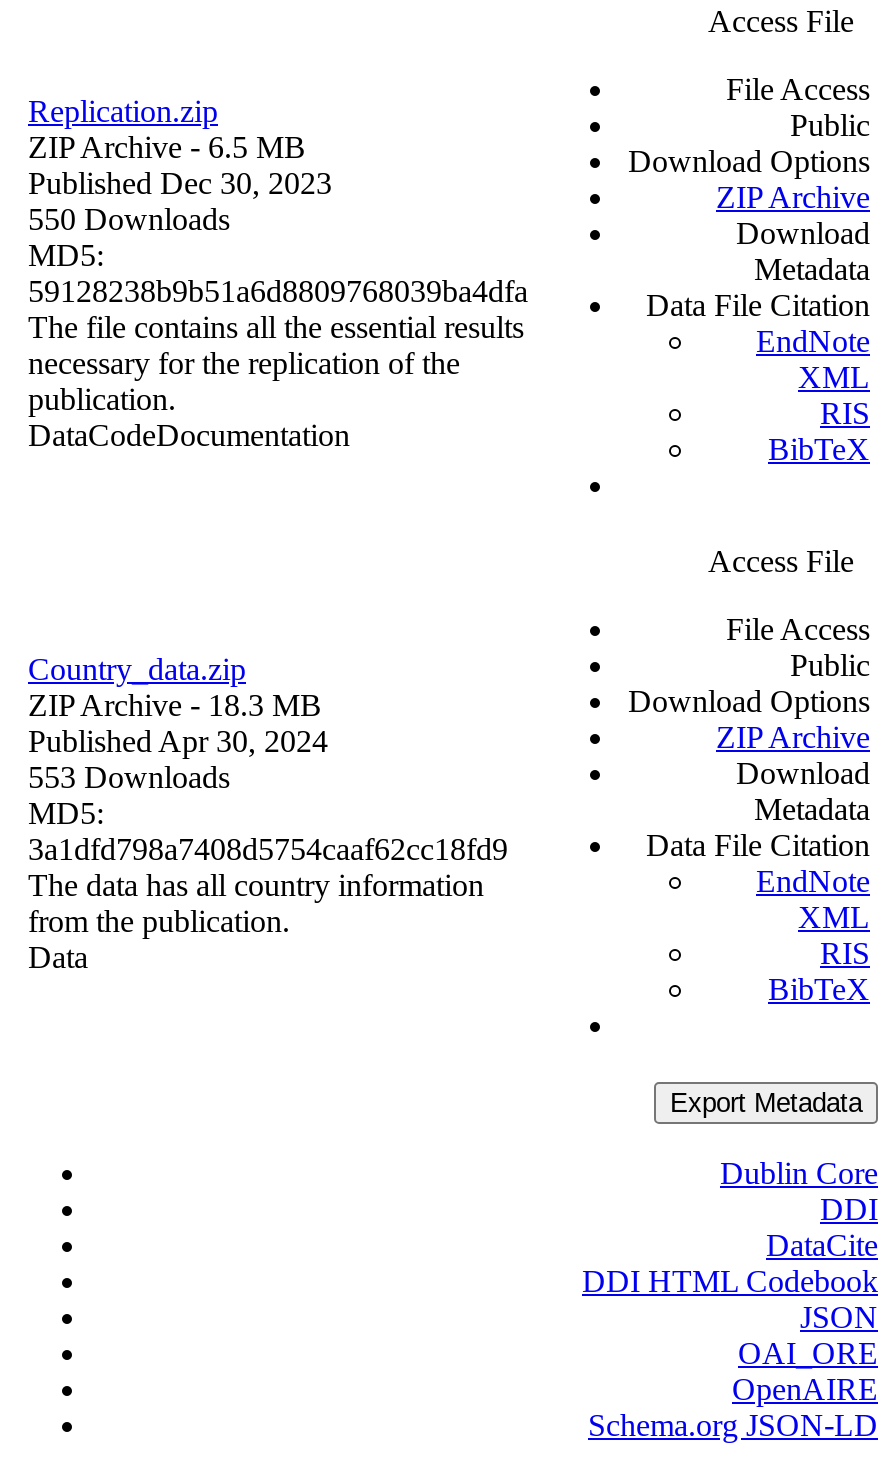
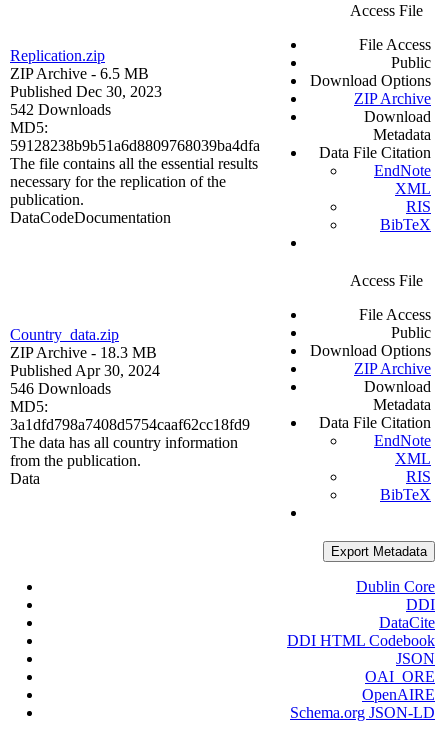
- 550 Downloads
+ 542 Downloads

- 553 Downloads
+ 546 Downloads
